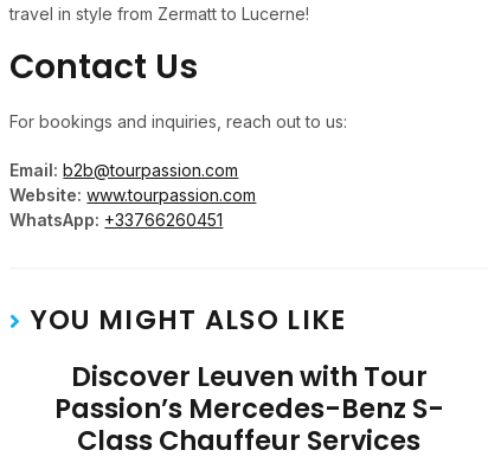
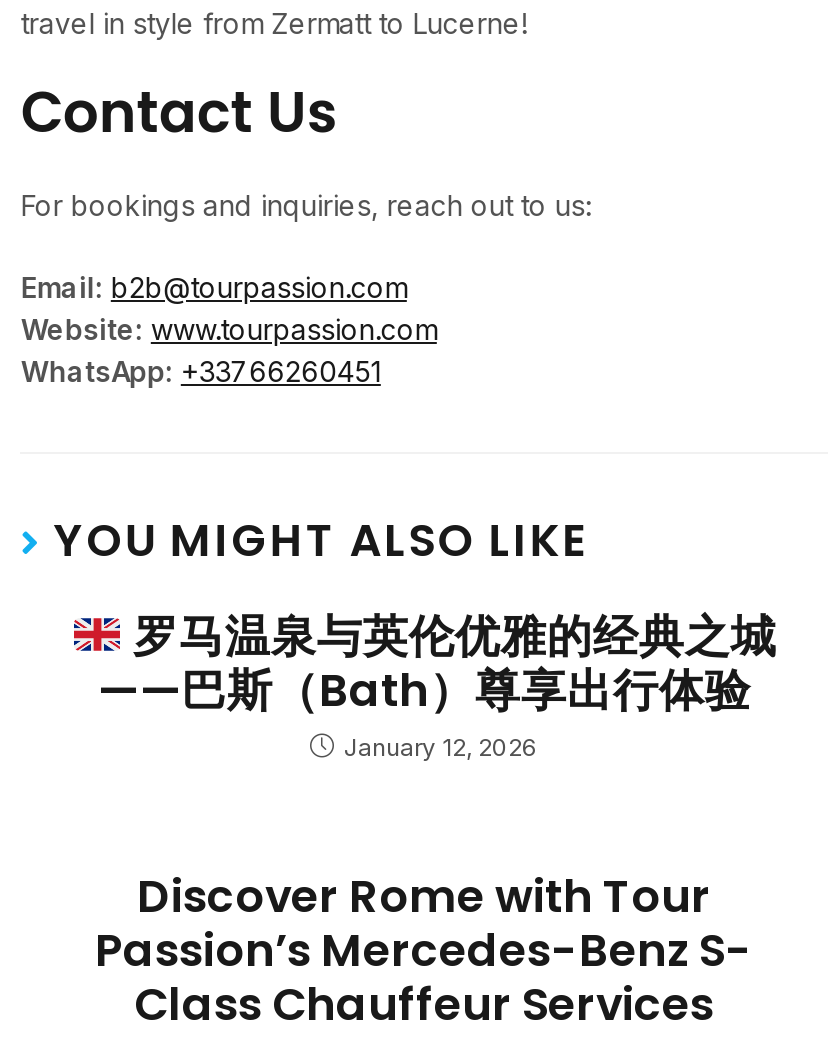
- Discover Leuven with Tour
+ 罗马温泉与英伦优雅的经典之城
+ ——巴斯（Bath）尊享出行体验
+ January 12, 2026
+ Discover Rome with Tour
